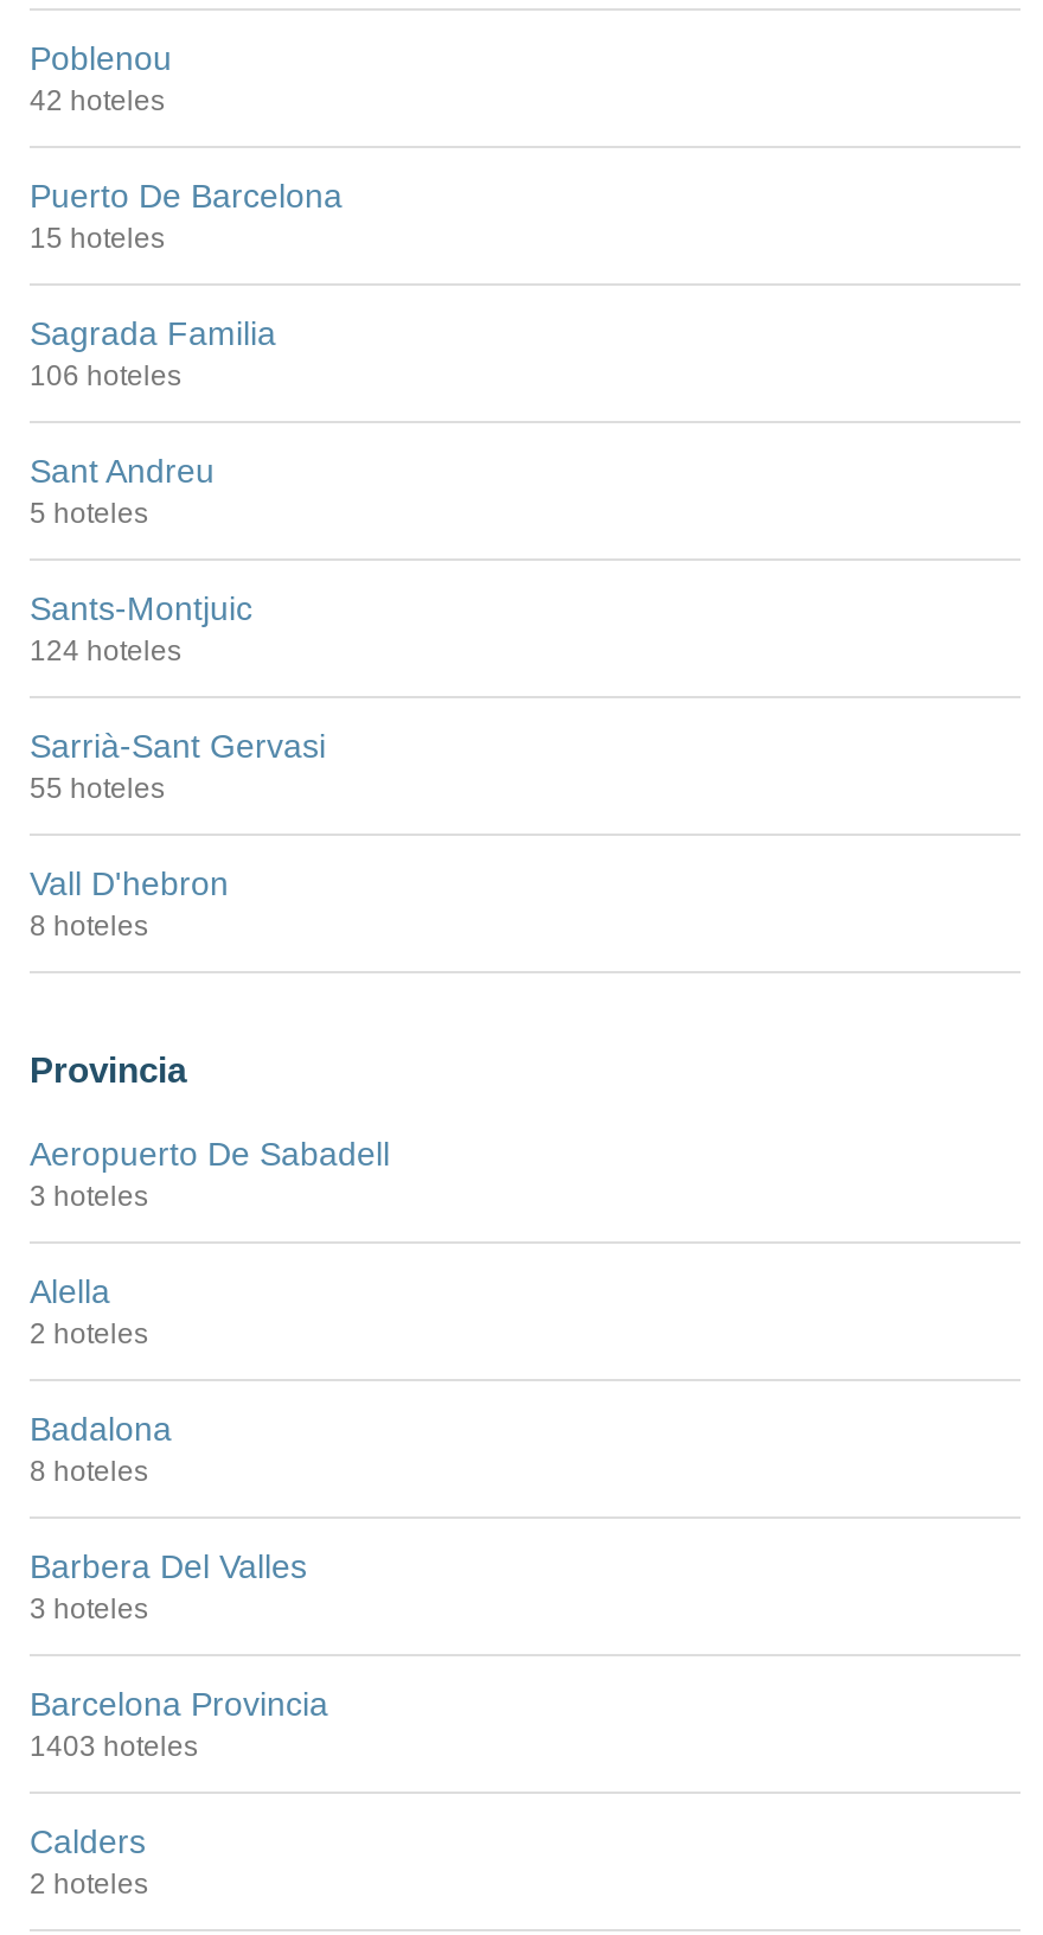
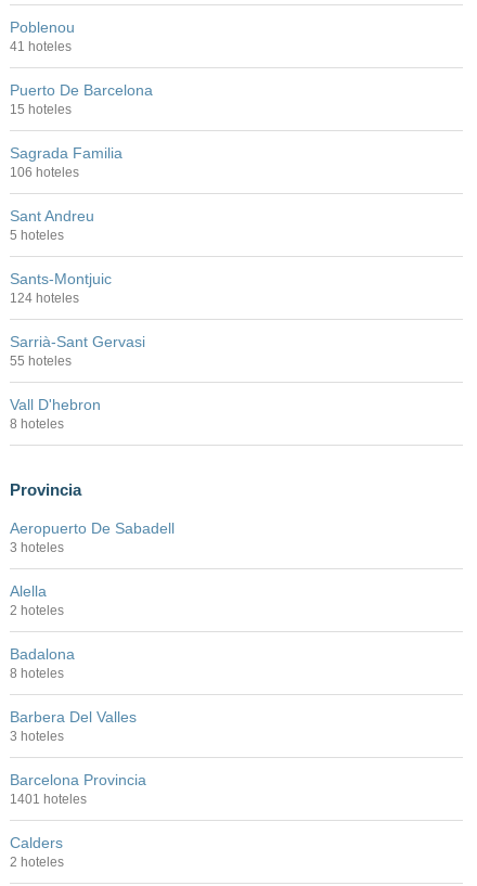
- 42 hoteles
+ 41 hoteles

- 1403 hoteles
+ 1401 hoteles
